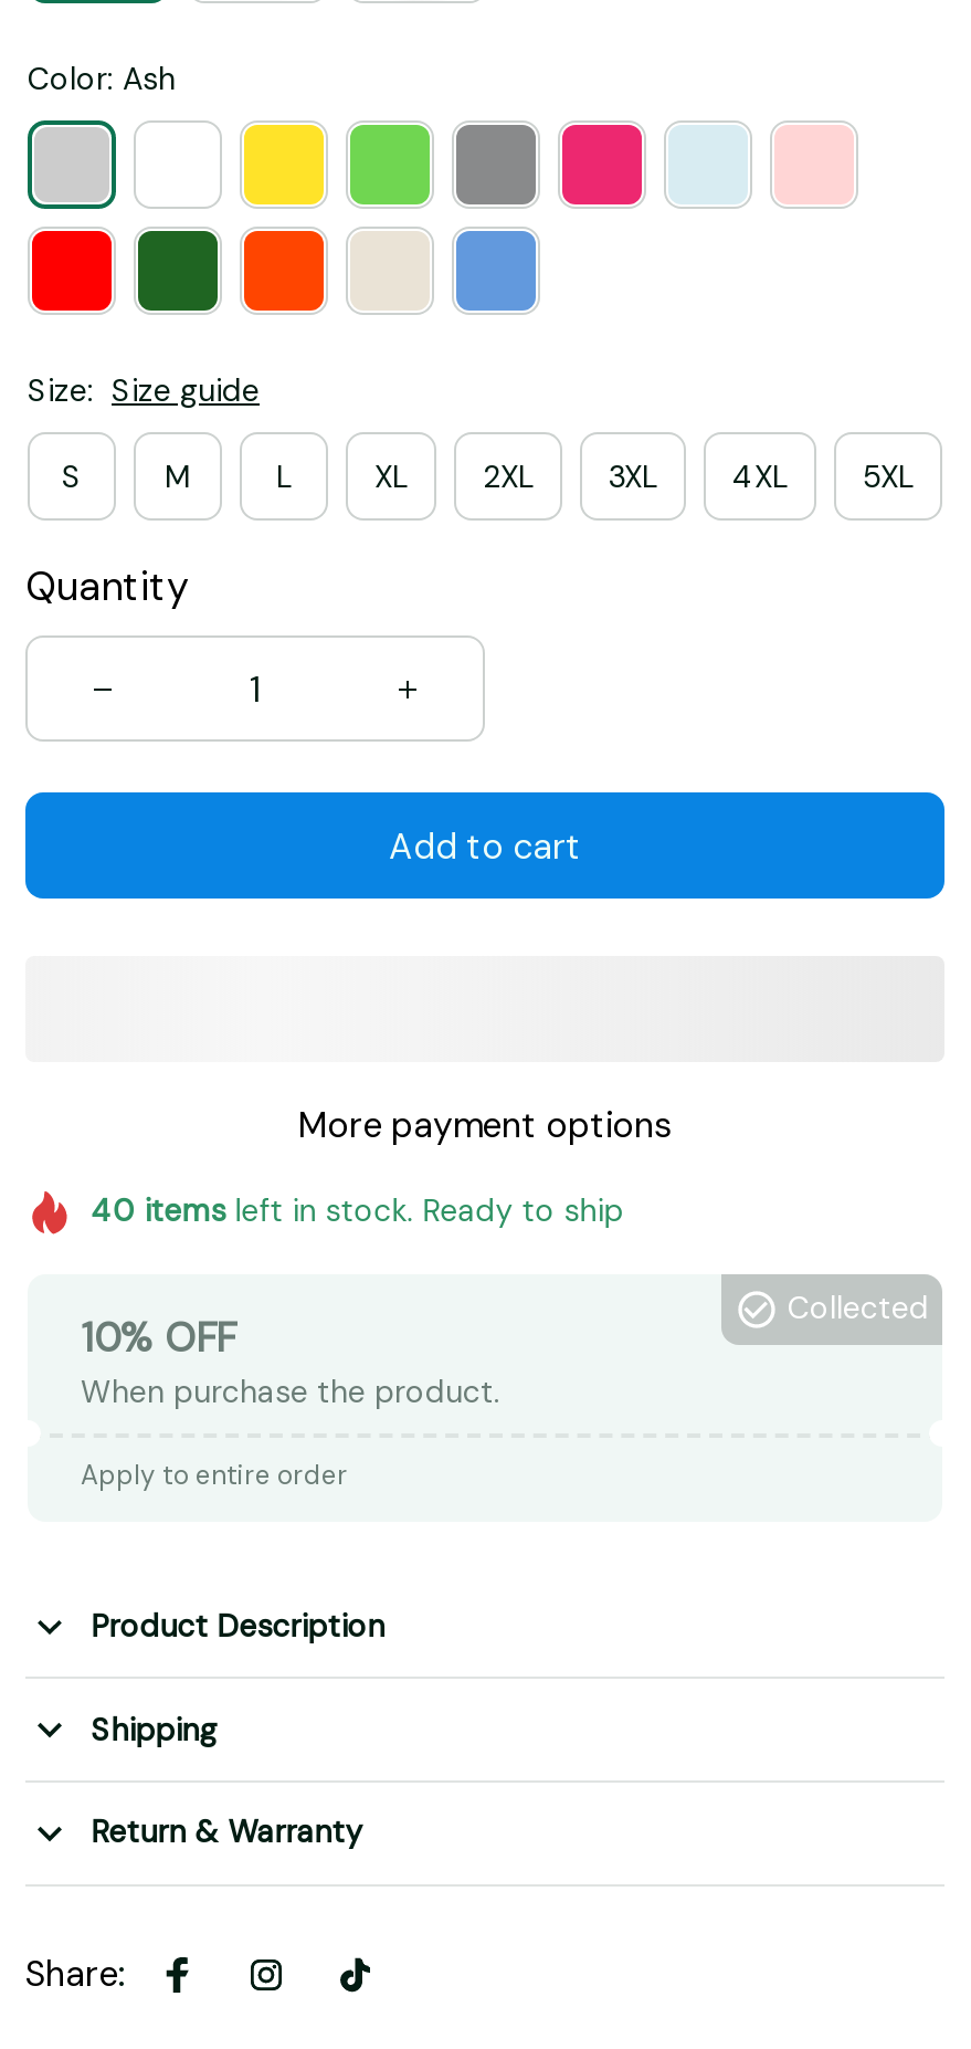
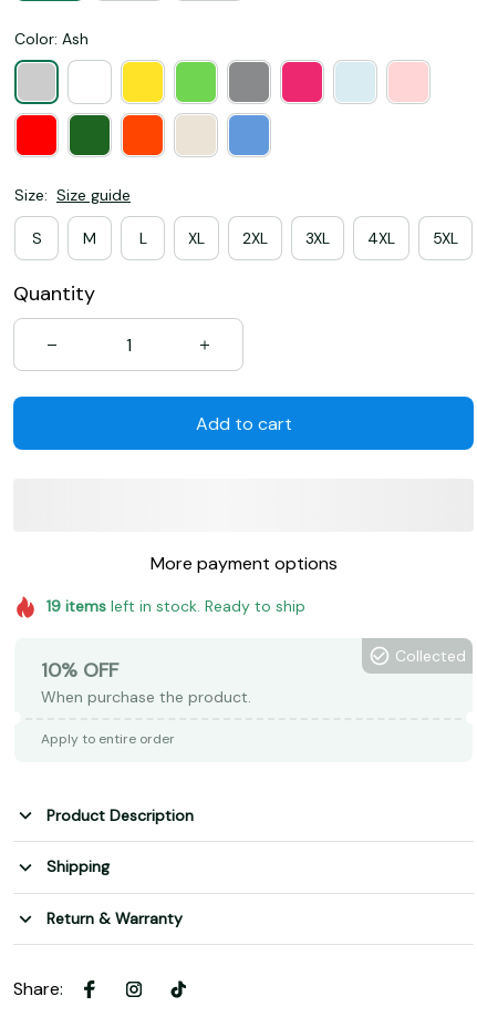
- 40 items left in stock. Ready to ship
+ 19 items left in stock. Ready to ship
